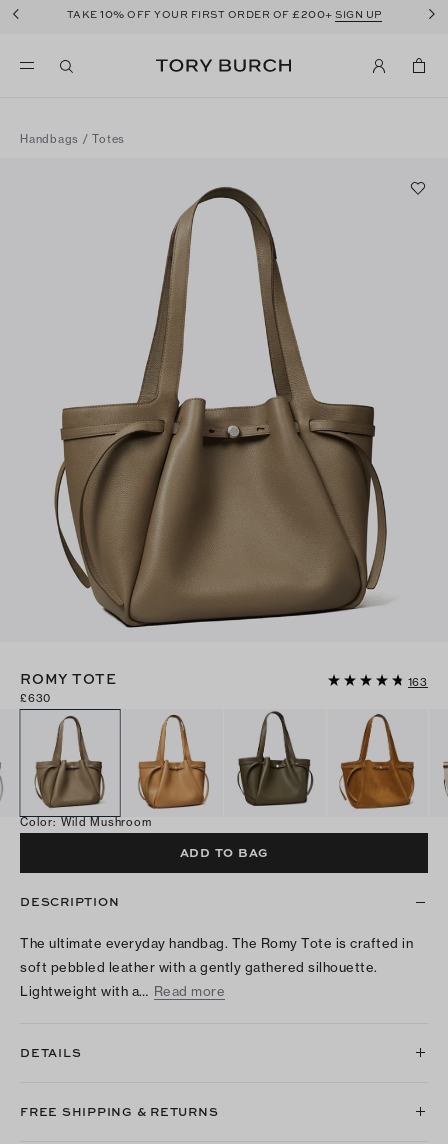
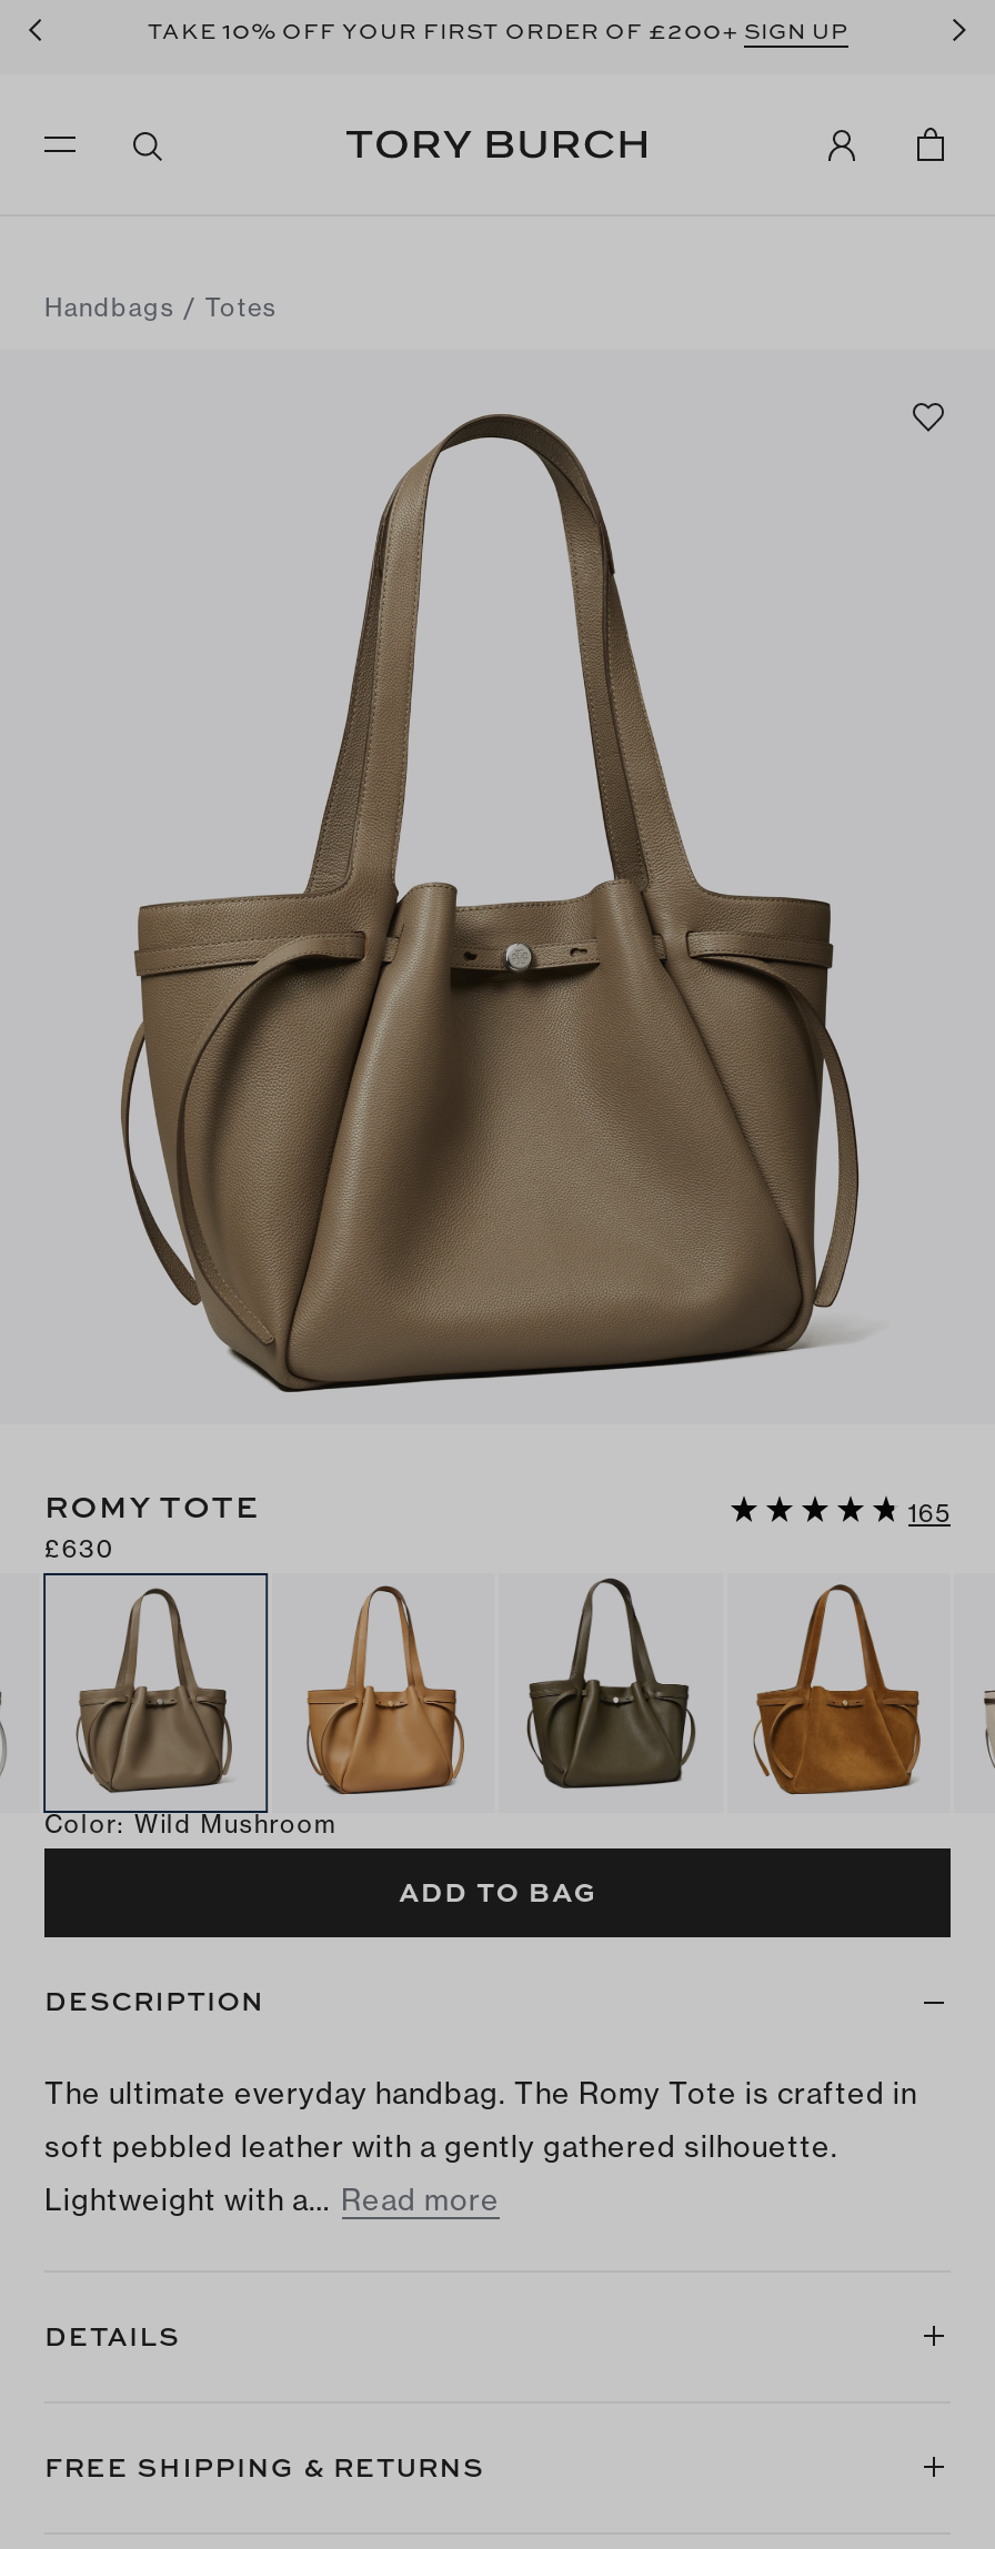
- 163
+ 165
